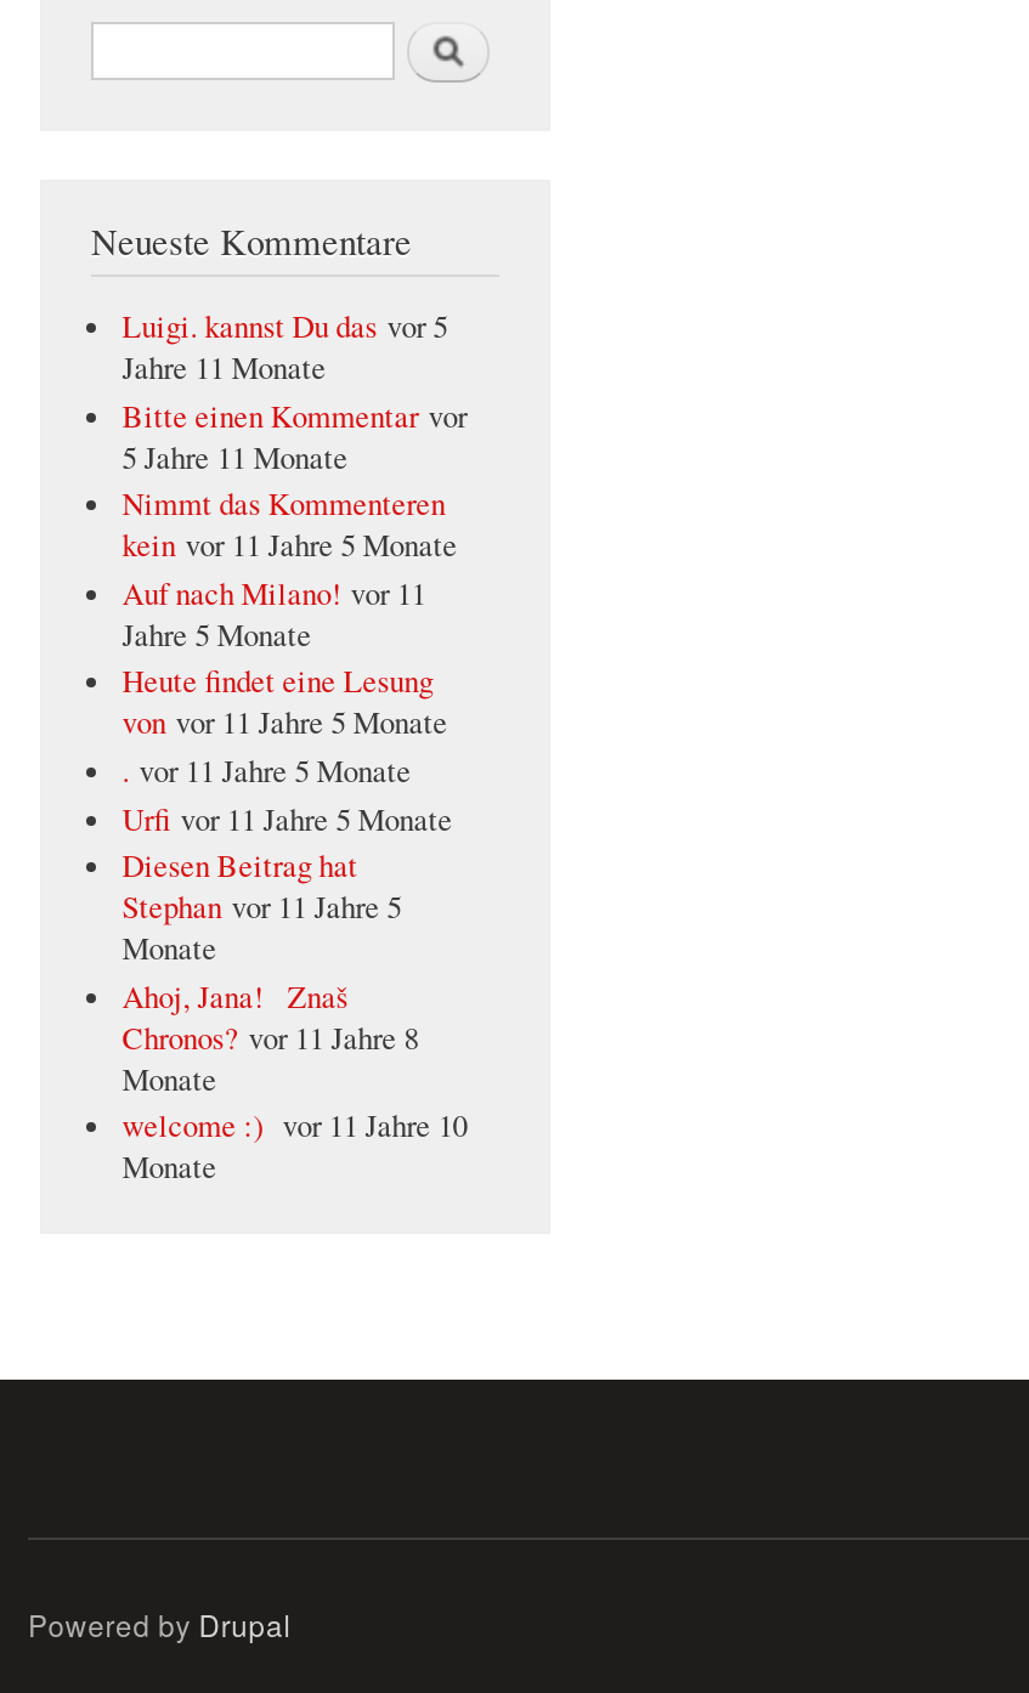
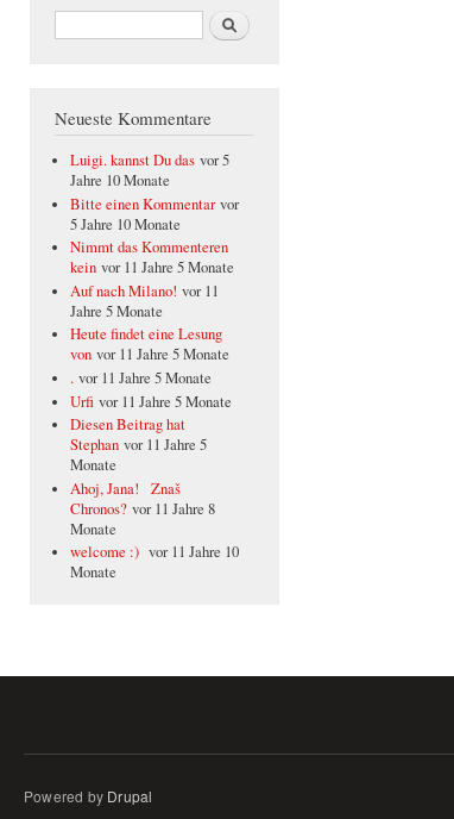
- Jahre 11 Monate
+ Jahre 10 Monate

- 5 Jahre 11 Monate
+ 5 Jahre 10 Monate
